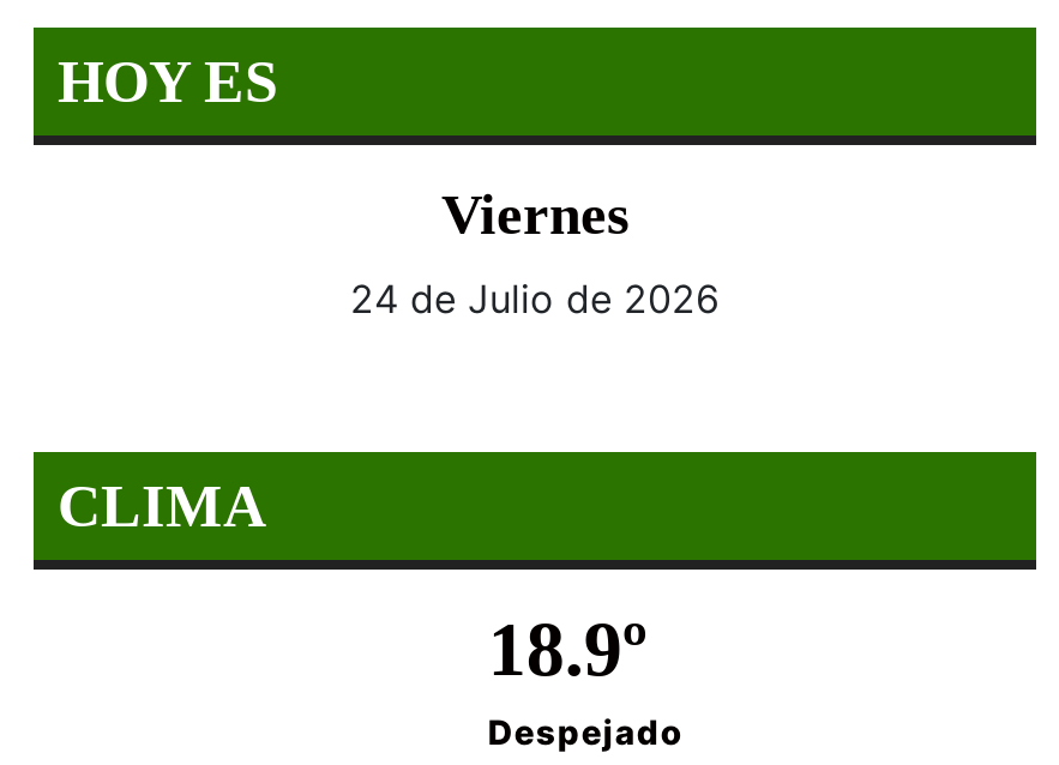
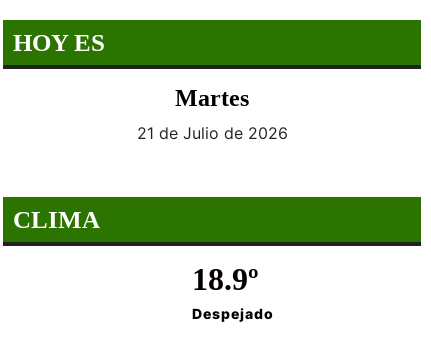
- Viernes
+ Martes

- 24 de Julio de 2026
+ 21 de Julio de 2026
